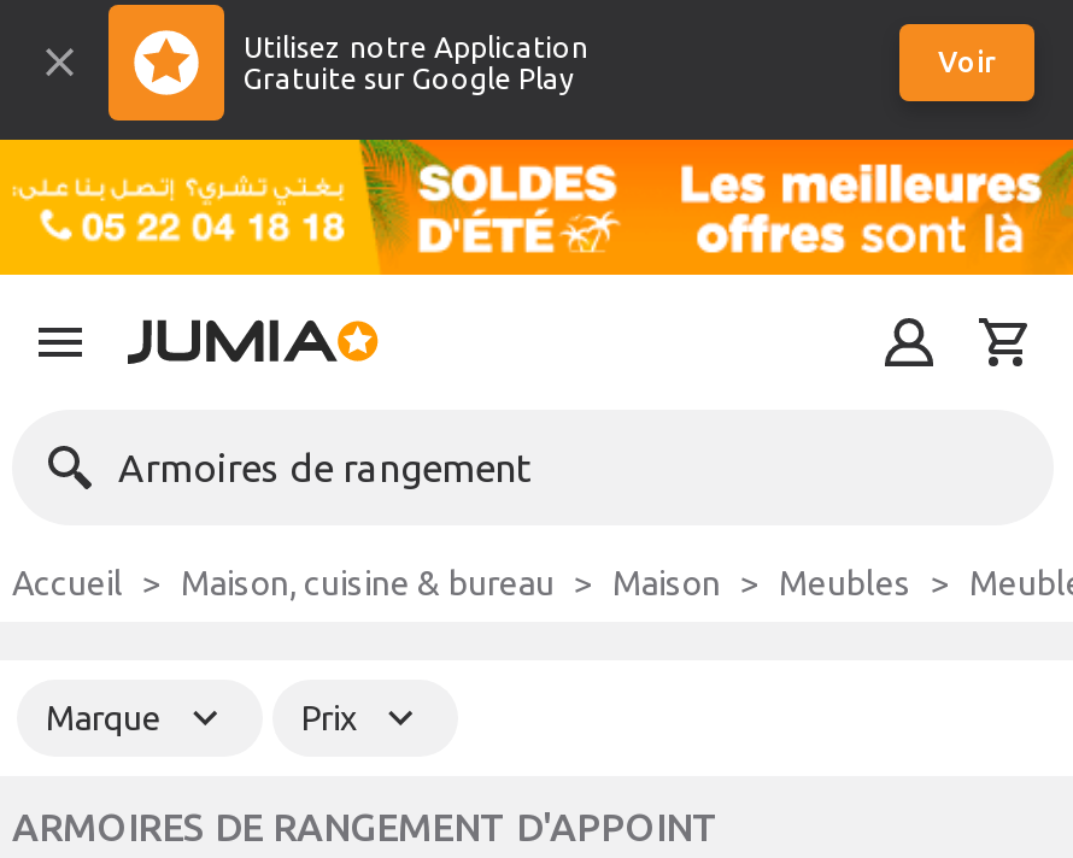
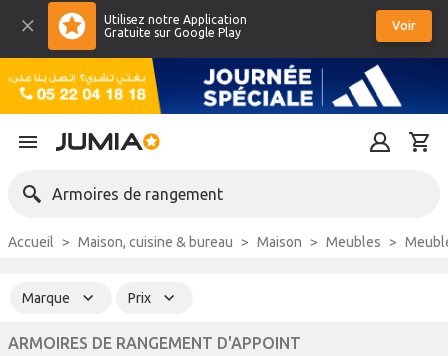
- [image]
+ [image]
